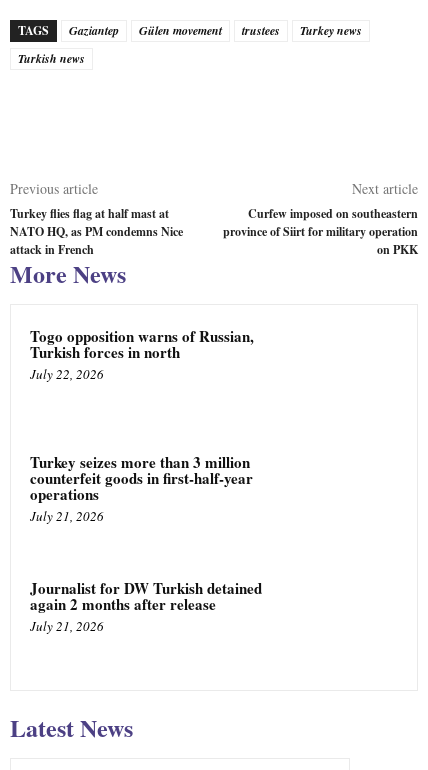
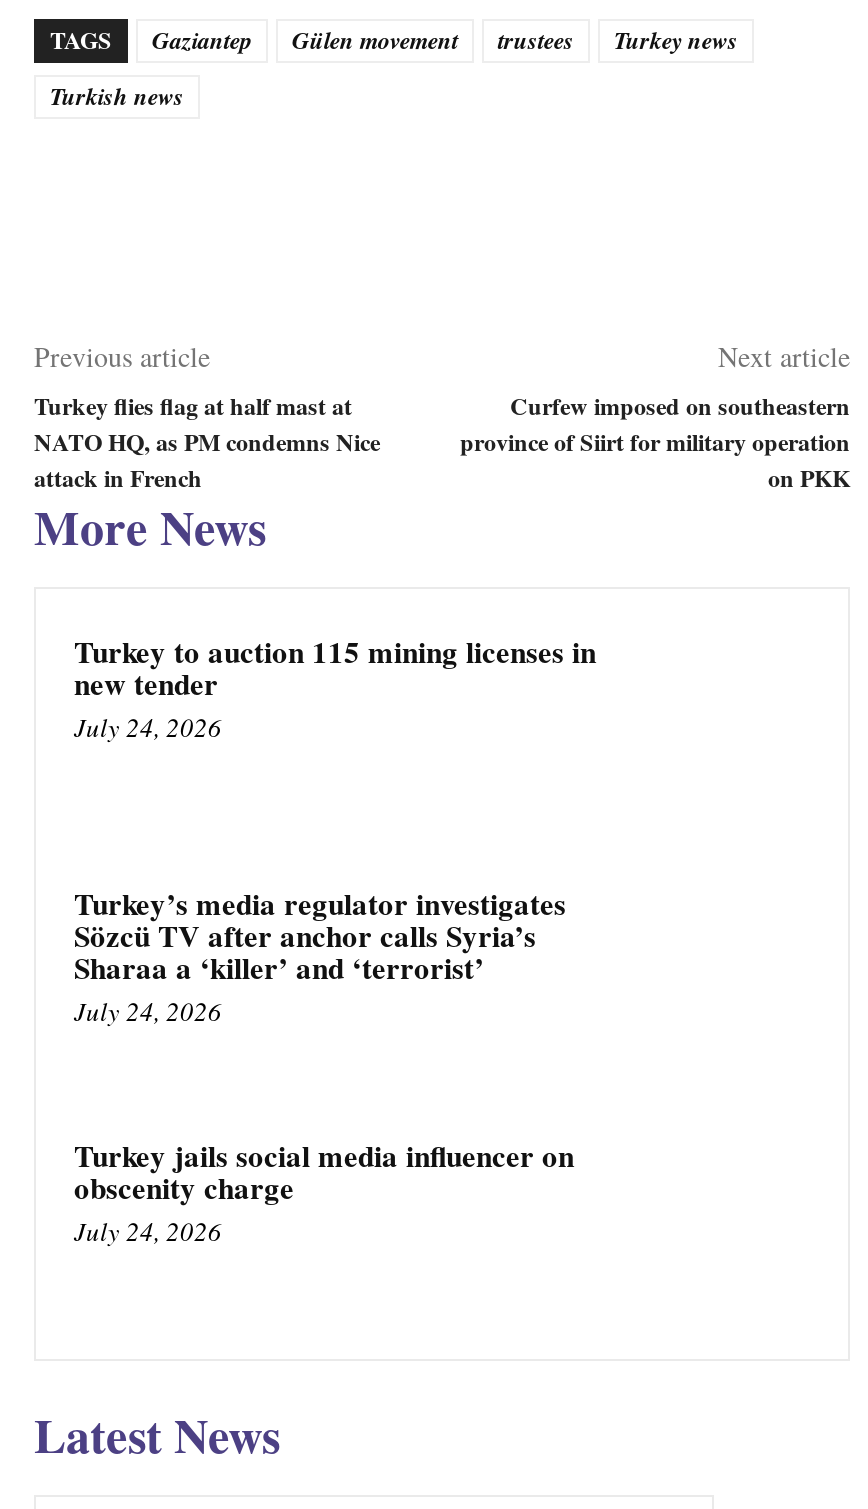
- Togo opposition warns of Russian,
- Turkish forces in north
- July 22, 2026
+ Turkey to auction 115 mining licenses in
+ new tender
+ July 24, 2026

- Turkey seizes more than 3 million
- counterfeit goods in first-half-year
- operations
- July 21, 2026
+ Turkey’s media regulator investigates
+ Sözcü TV after anchor calls Syria’s
+ Sharaa a ‘killer’ and ‘terrorist’
+ July 24, 2026

- Journalist for DW Turkish detained
- again 2 months after release
- July 21, 2026
+ Turkey jails social media influencer on
+ obscenity charge
+ July 24, 2026
